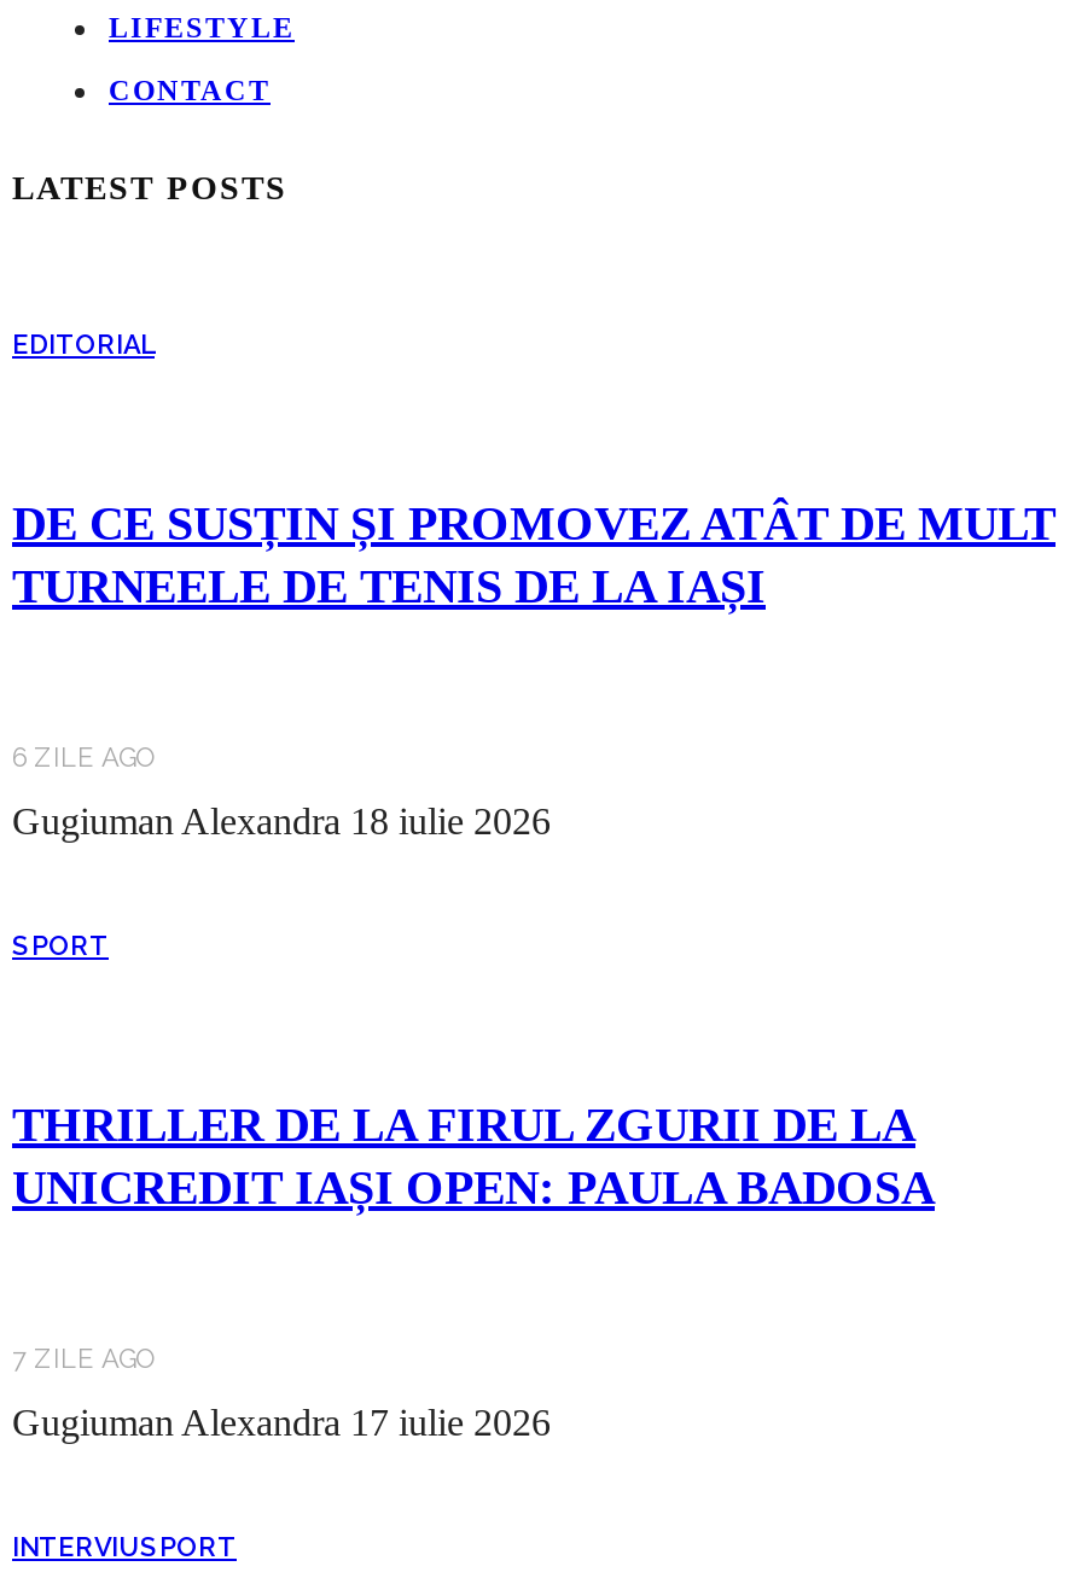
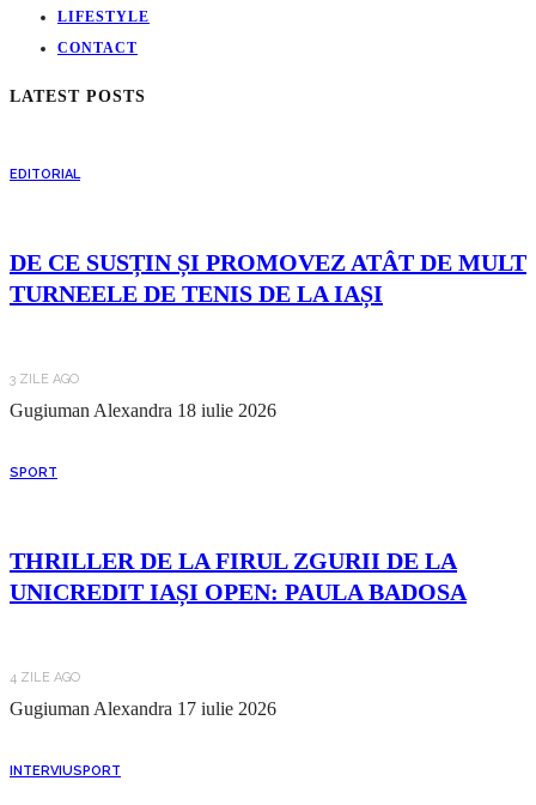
- 6 ZILE AGO
+ 3 ZILE AGO

- 7 ZILE AGO
+ 4 ZILE AGO
